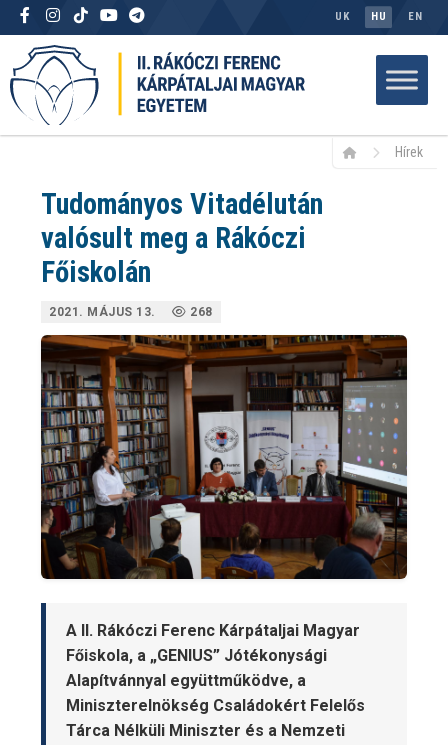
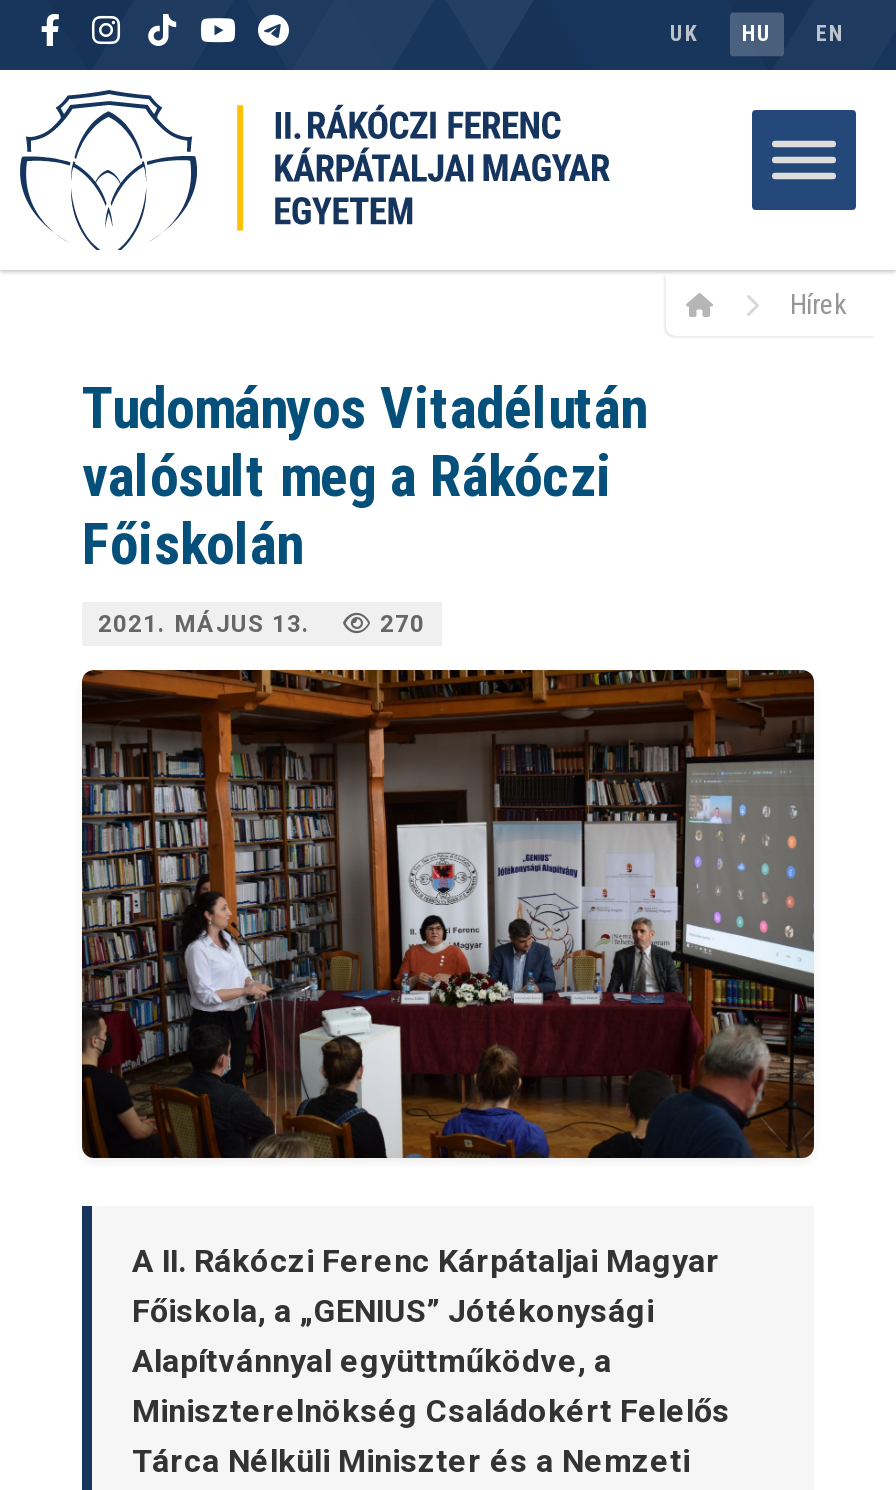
- 268
+ 270
